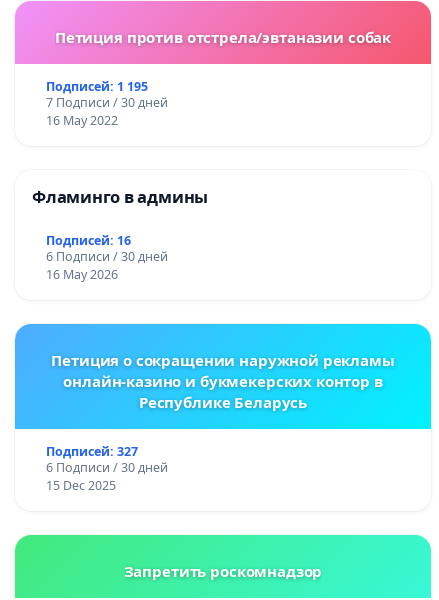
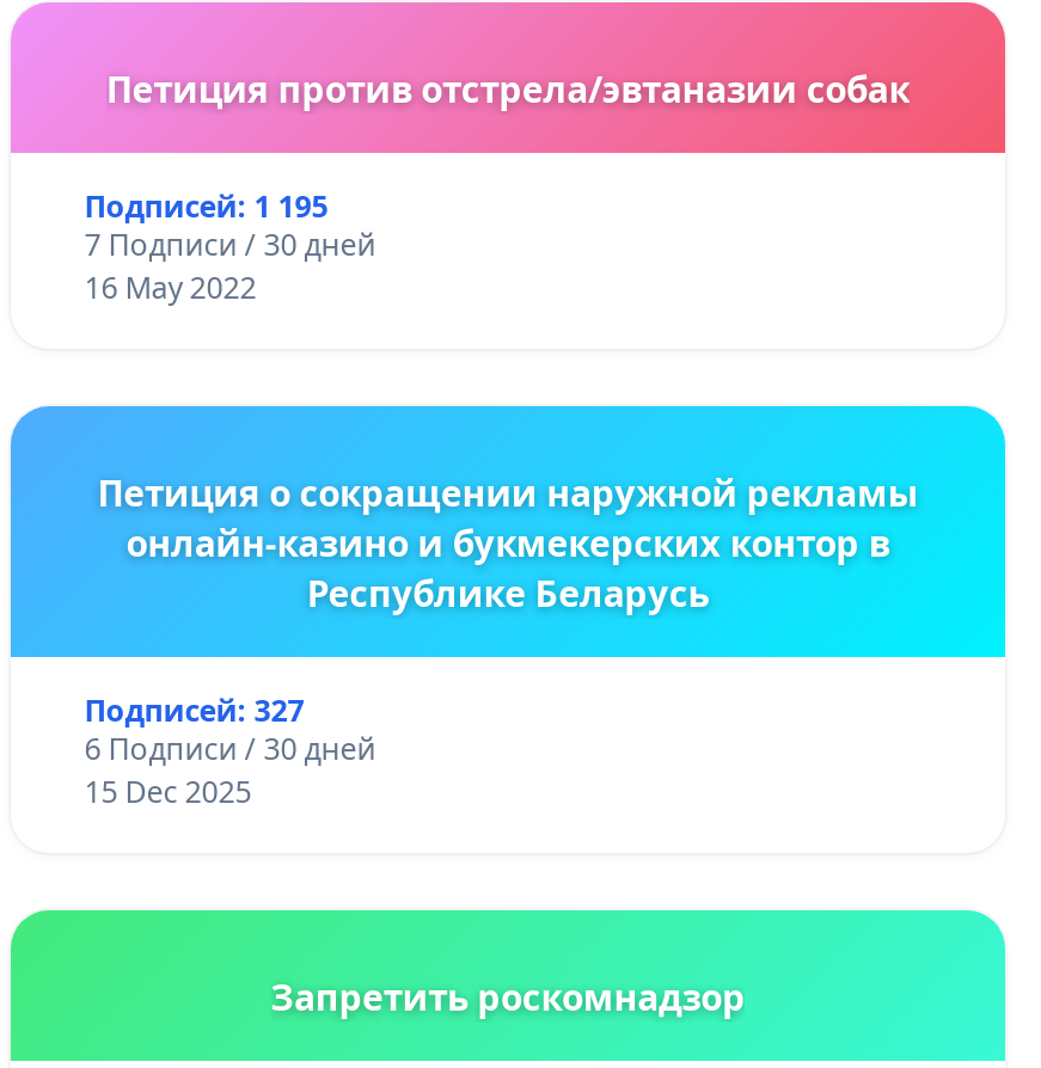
- Фламинго в админы
- Подписей: 16
- 6 Подписи / 30 дней
- 16 May 2026
